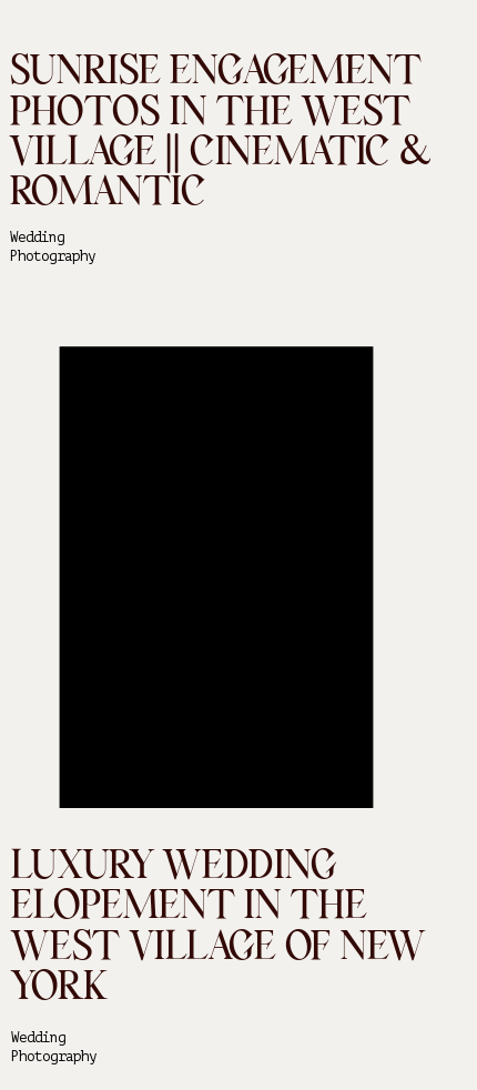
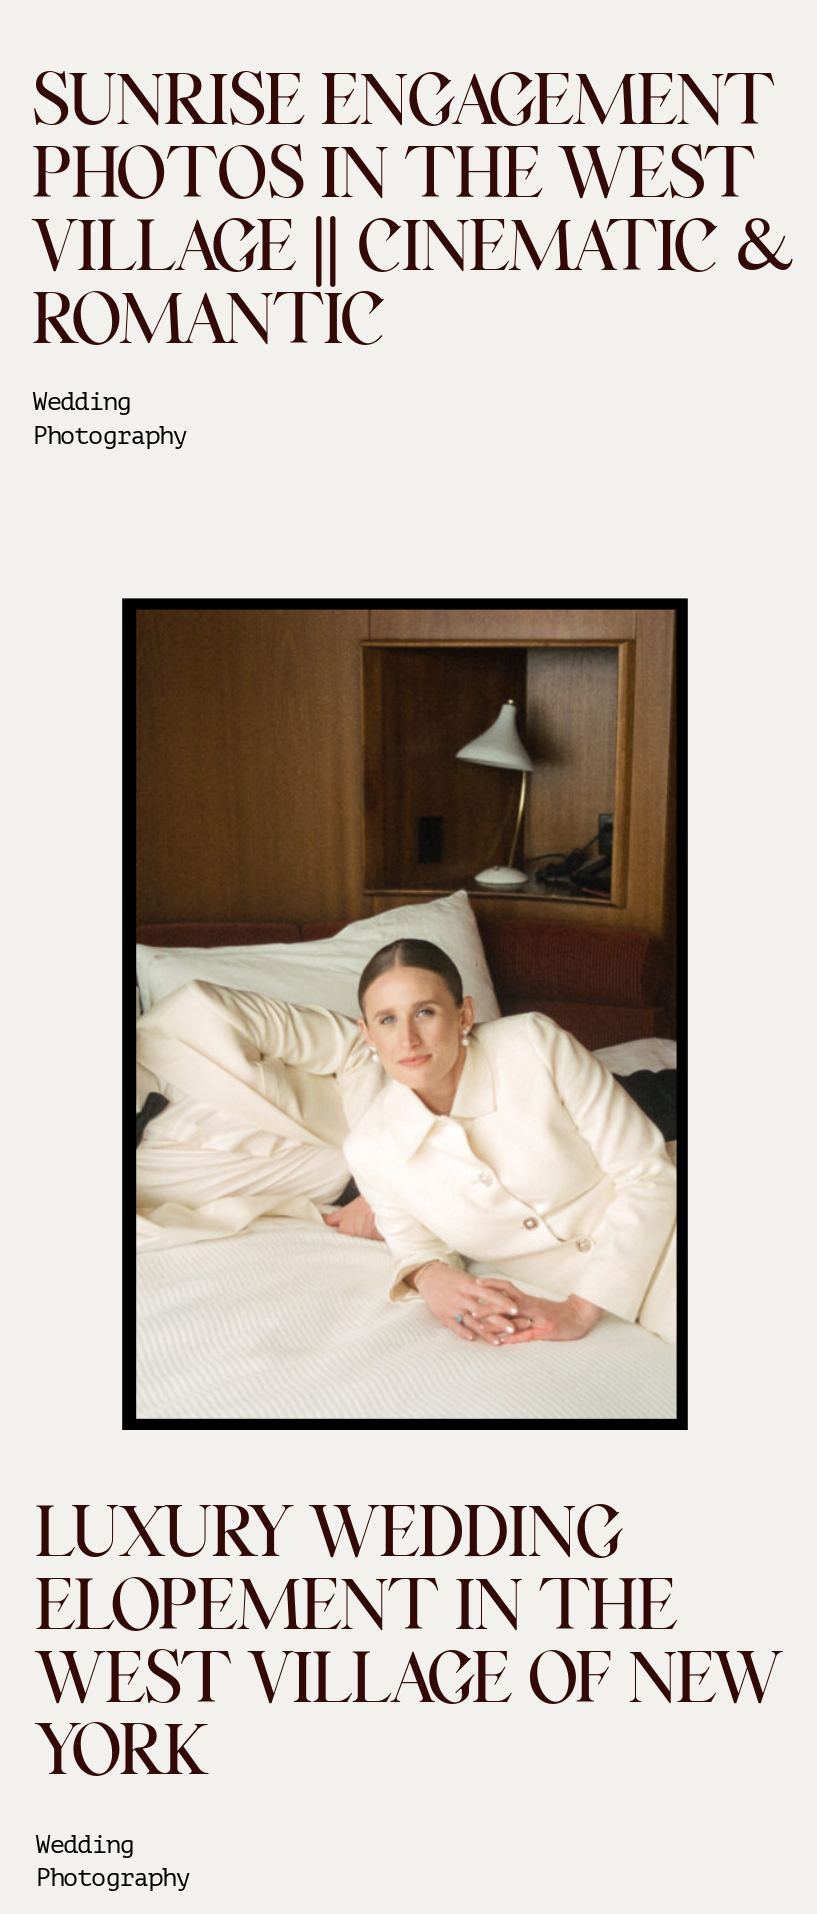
+ [image]
